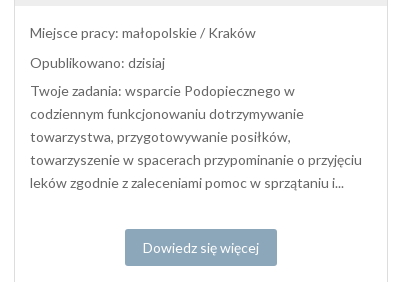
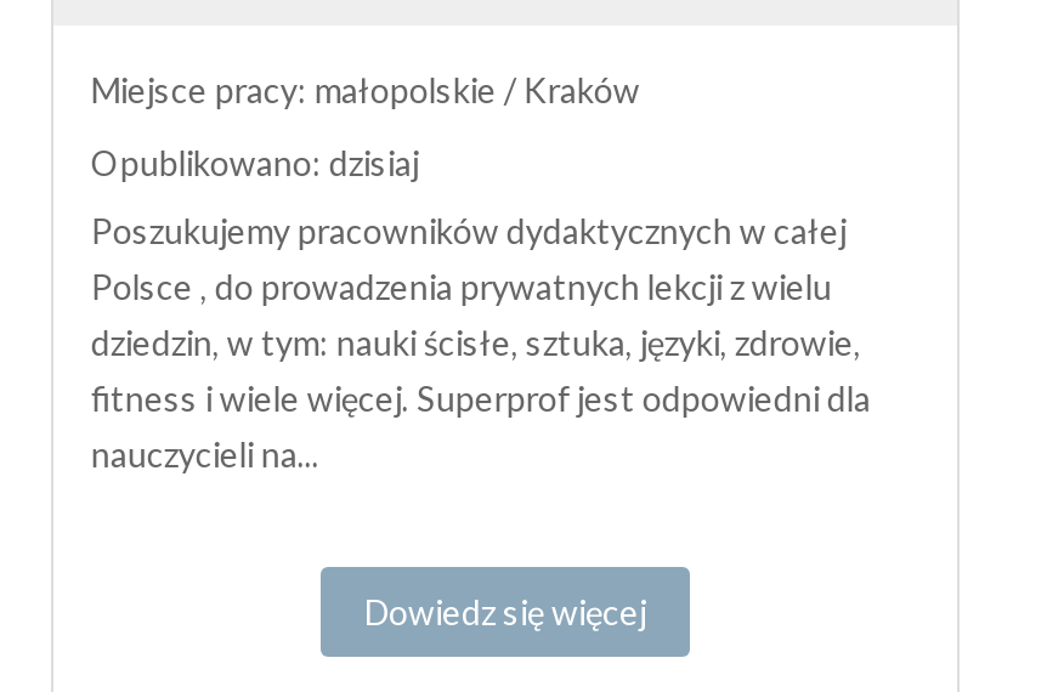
- Twoje zadania: wsparcie Podopiecznego w
- codziennym funkcjonowaniu dotrzymywanie
- towarzystwa, przygotowywanie posiłków,
- towarzyszenie w spacerach przypominanie o przyjęciu
- leków zgodnie z zaleceniami pomoc w sprzątaniu i...
+ Poszukujemy pracowników dydaktycznych w całej
+ Polsce , do prowadzenia prywatnych lekcji z wielu
+ dziedzin, w tym: nauki ścisłe, sztuka, języki, zdrowie,
+ fitness i wiele więcej. Superprof jest odpowiedni dla
+ nauczycieli na...
